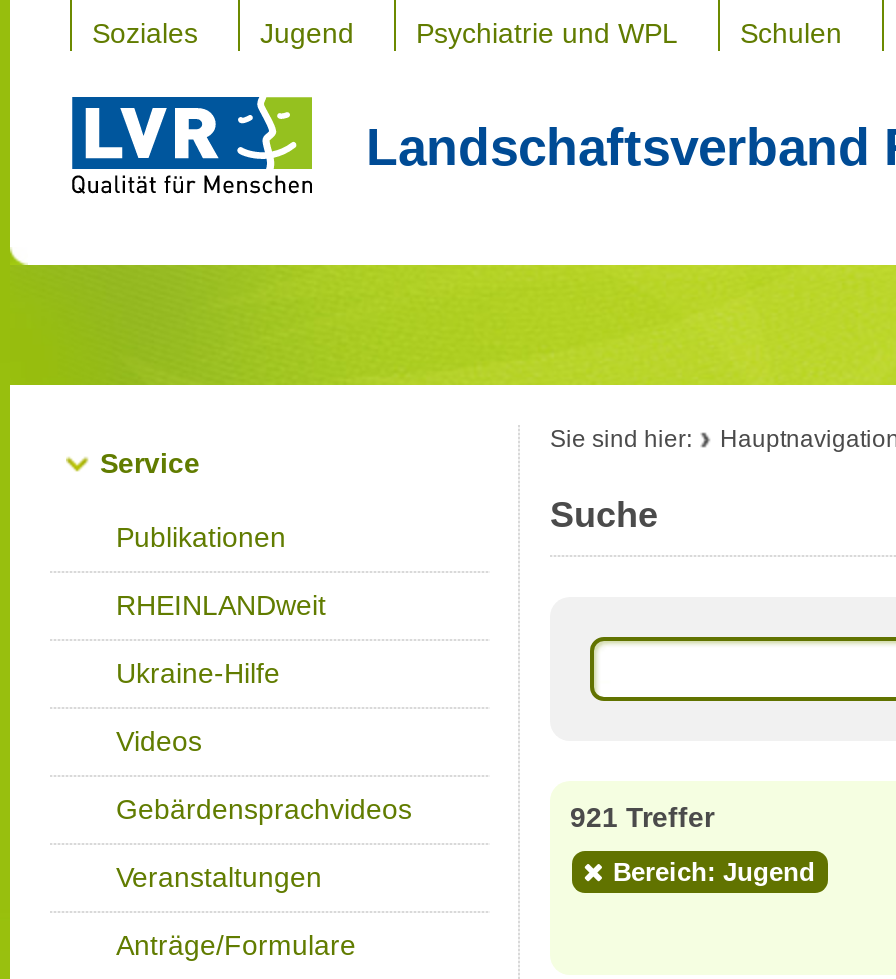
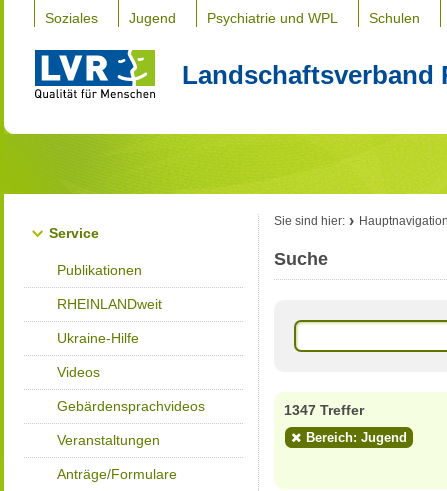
- 921 Treffer
+ 1347 Treffer
